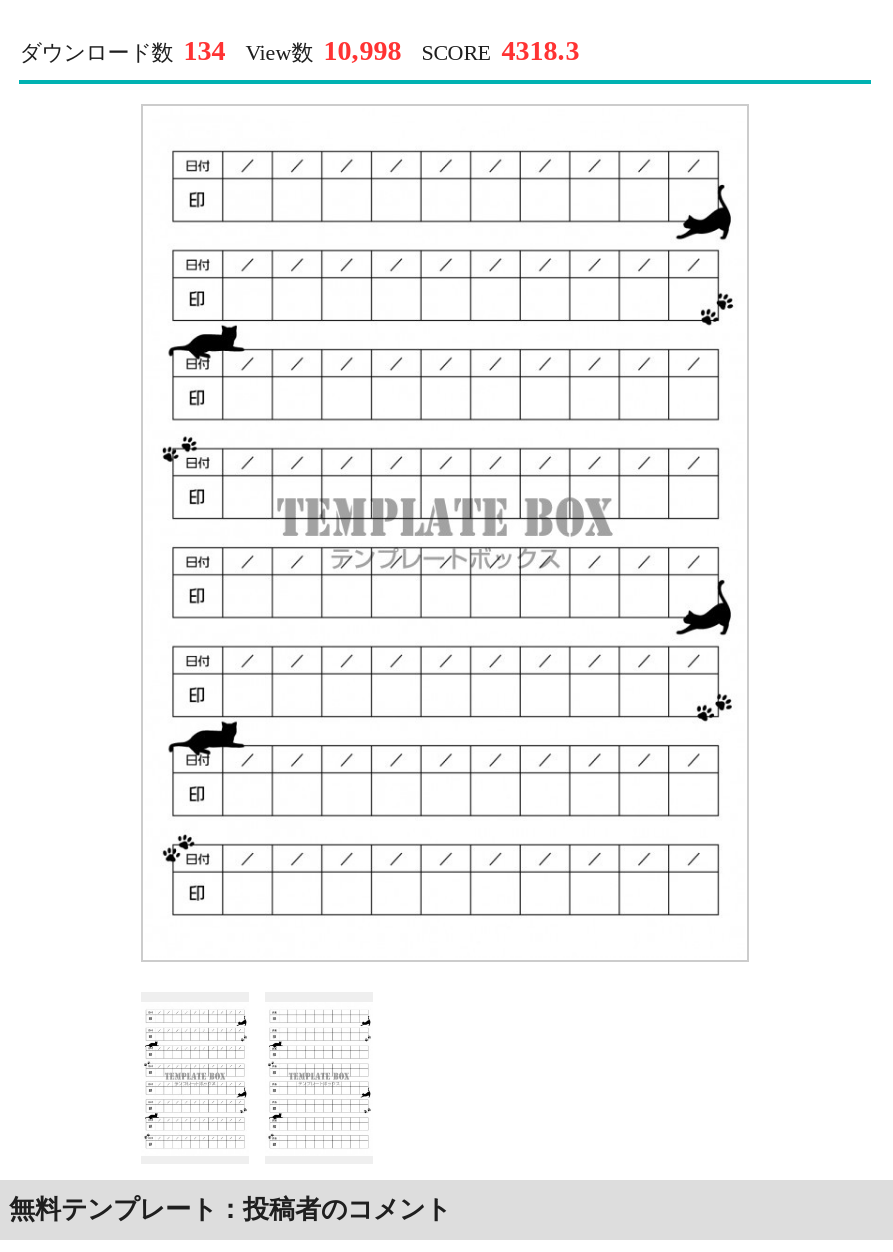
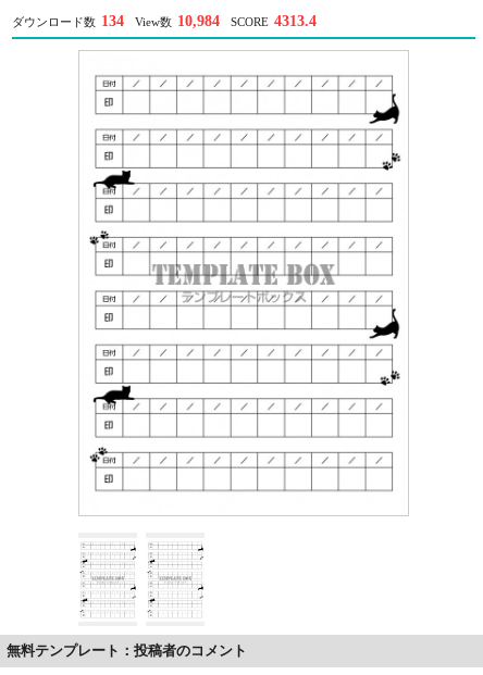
- View数 10,998
+ View数 10,984

- SCORE 4318.3
+ SCORE 4313.4
